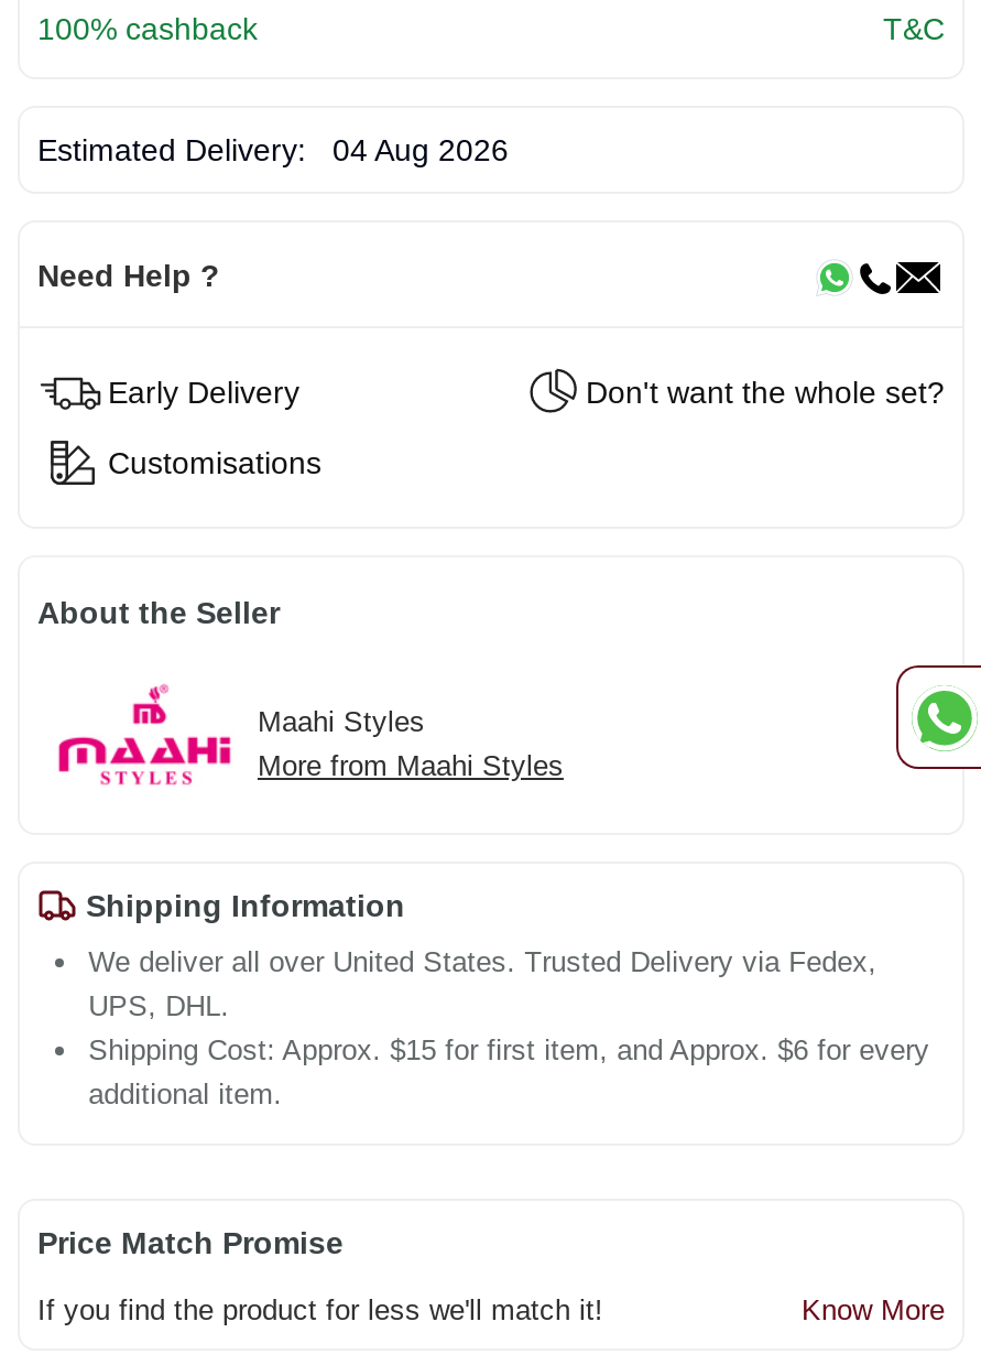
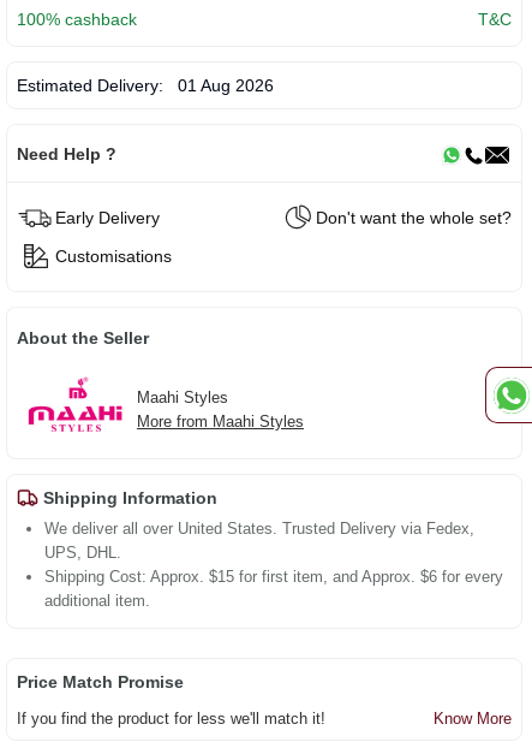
- Estimated Delivery: 04 Aug 2026
+ Estimated Delivery: 01 Aug 2026
